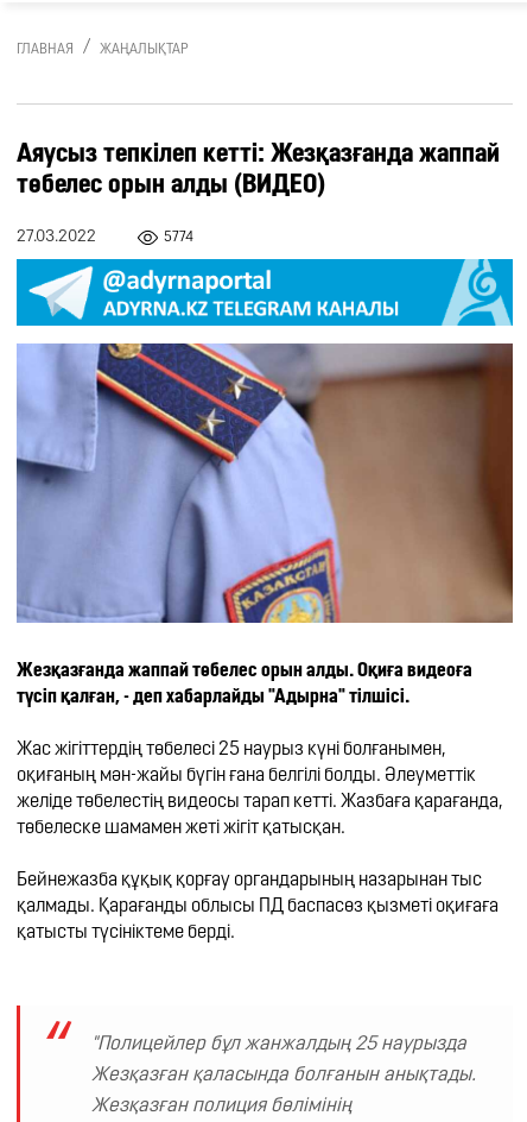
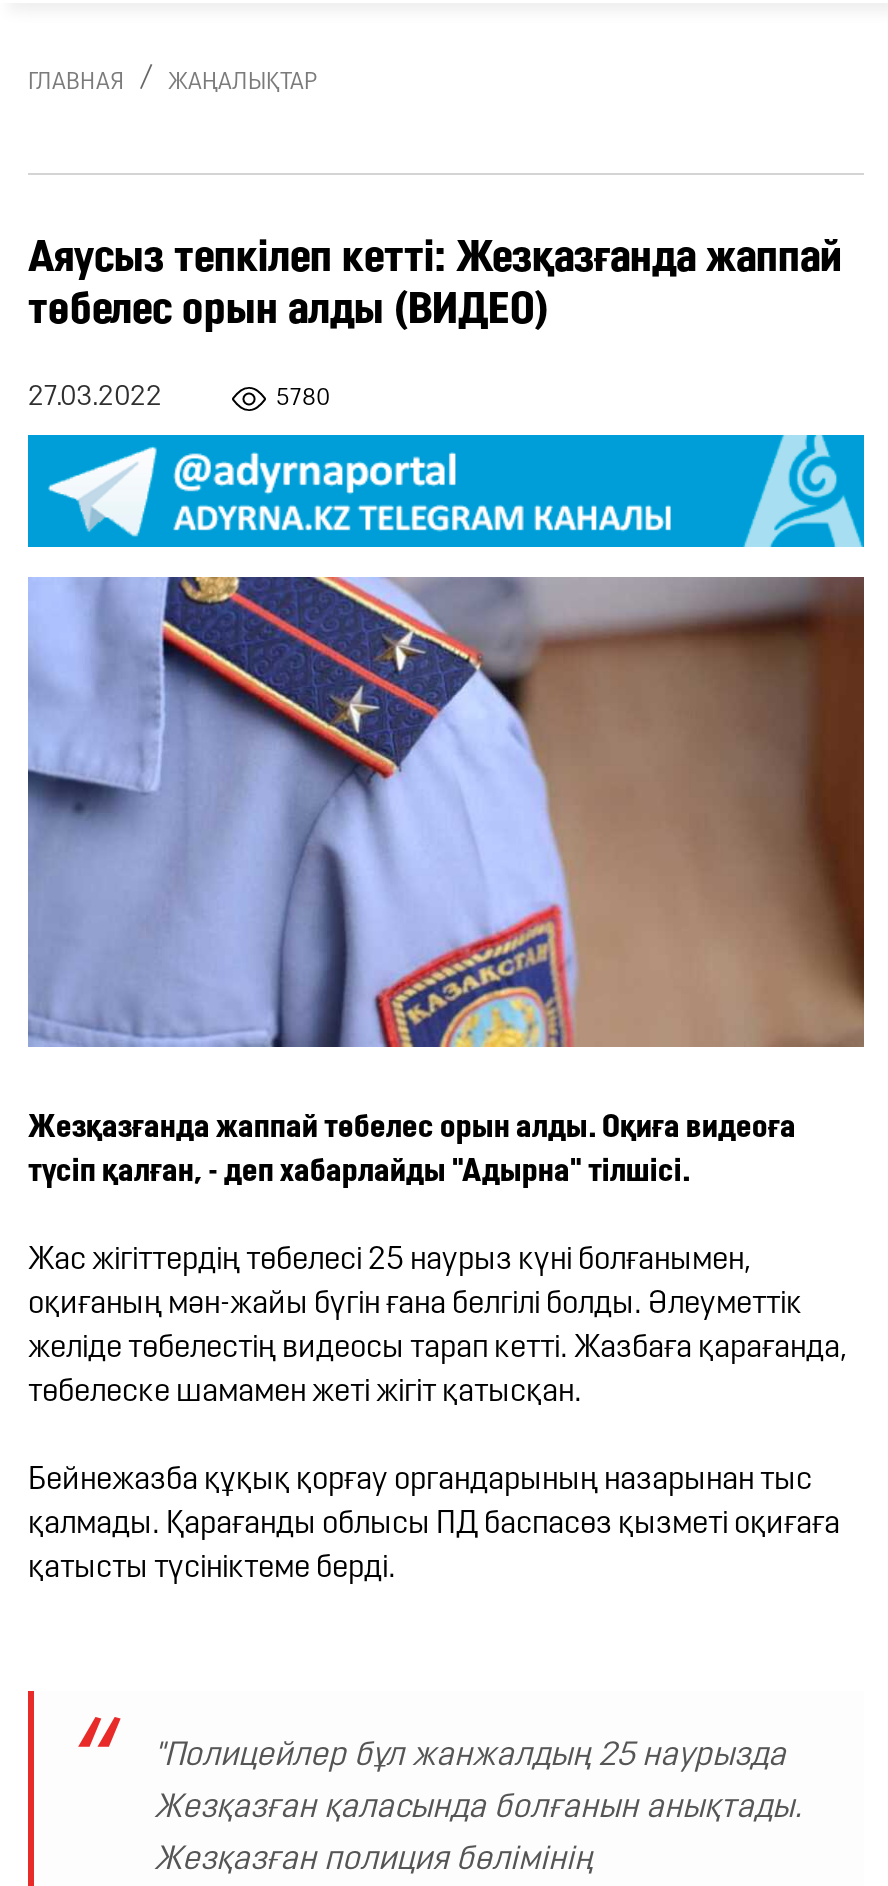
- 5774
+ 5780
